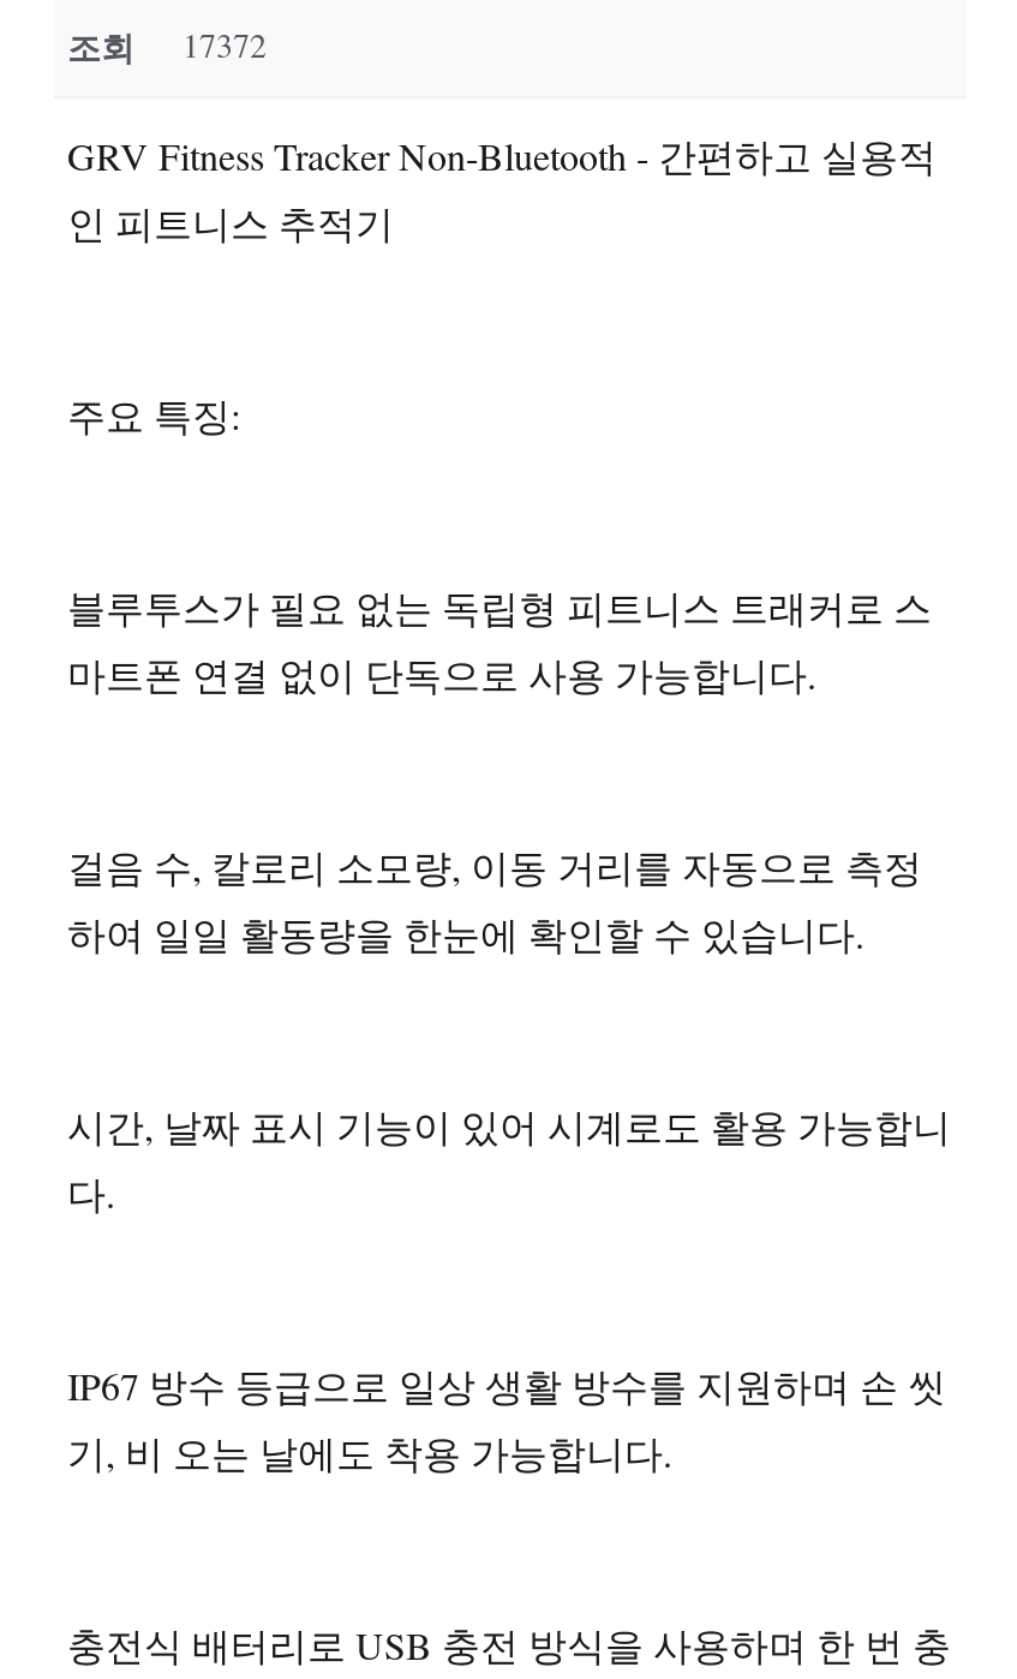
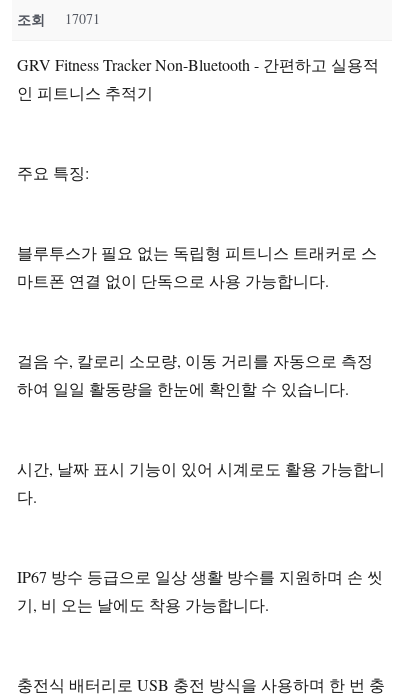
- 조회 17372
+ 조회 17071
